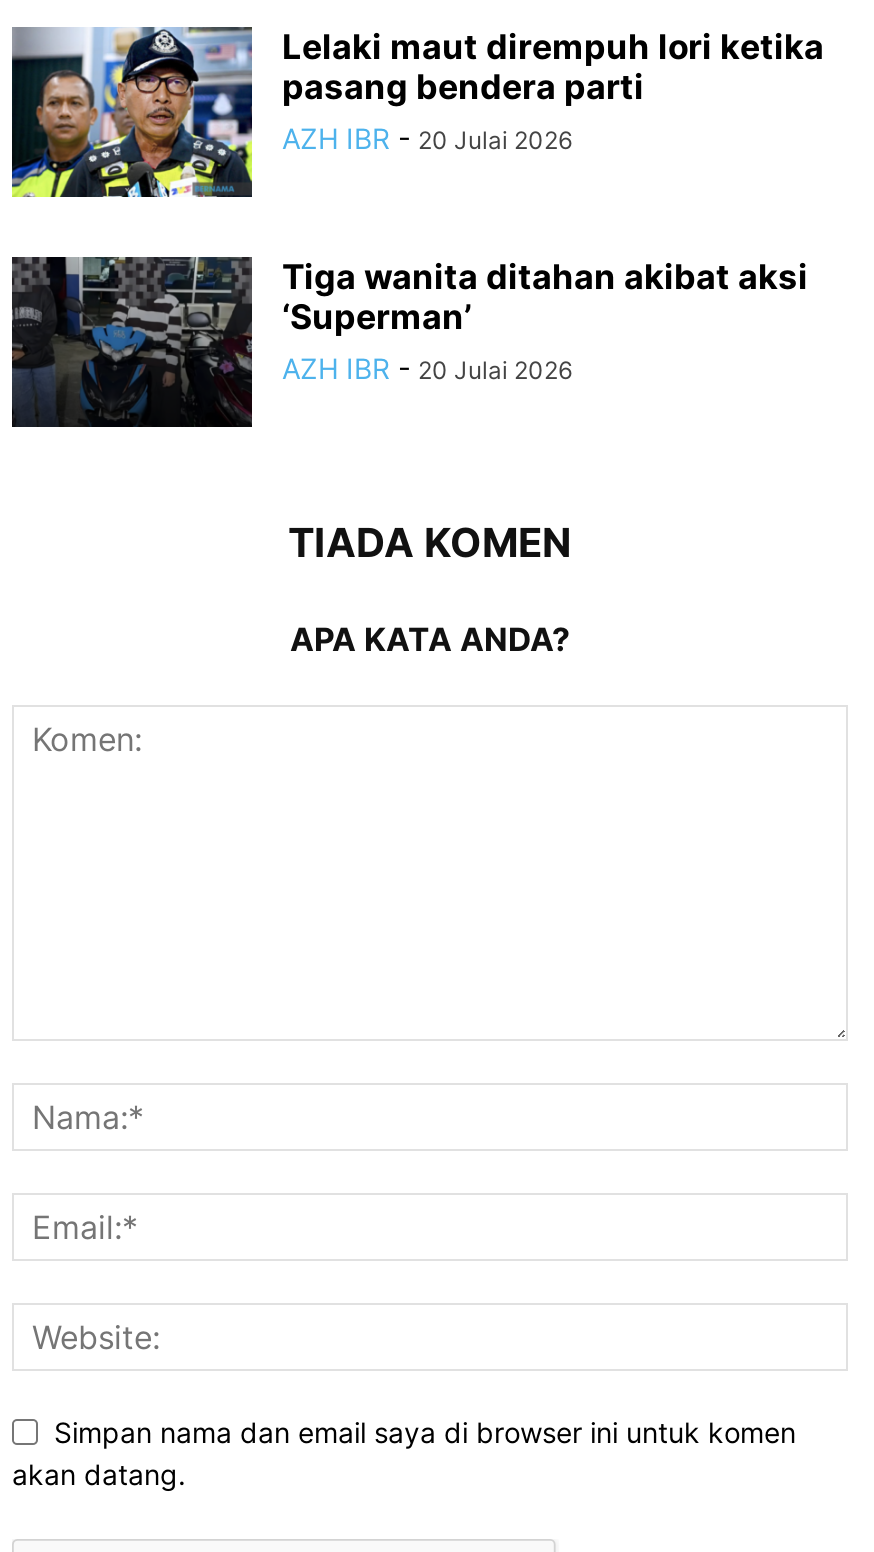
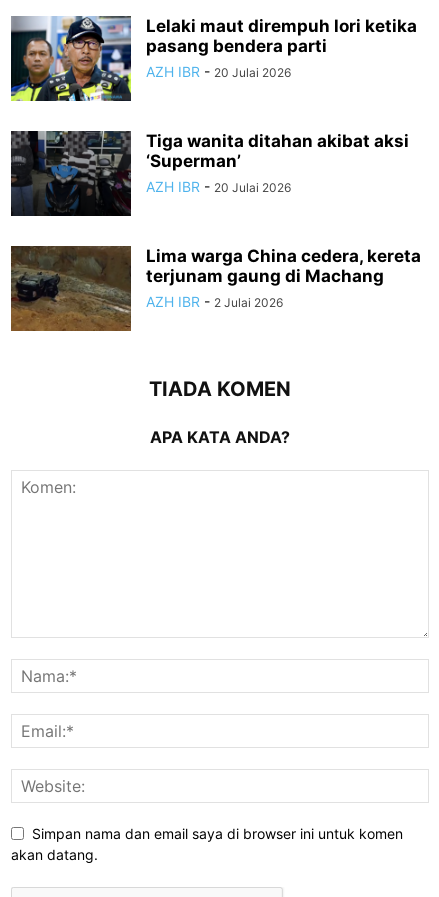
+ [image]
+ Lima warga China cedera, kereta
+ terjunam gaung di Machang
+ AZH IBR - 2 Julai 2026
